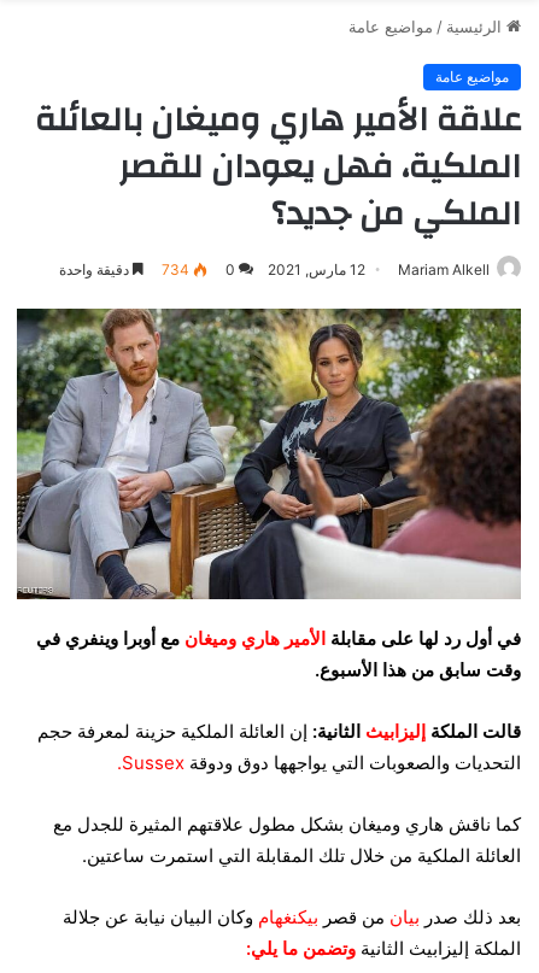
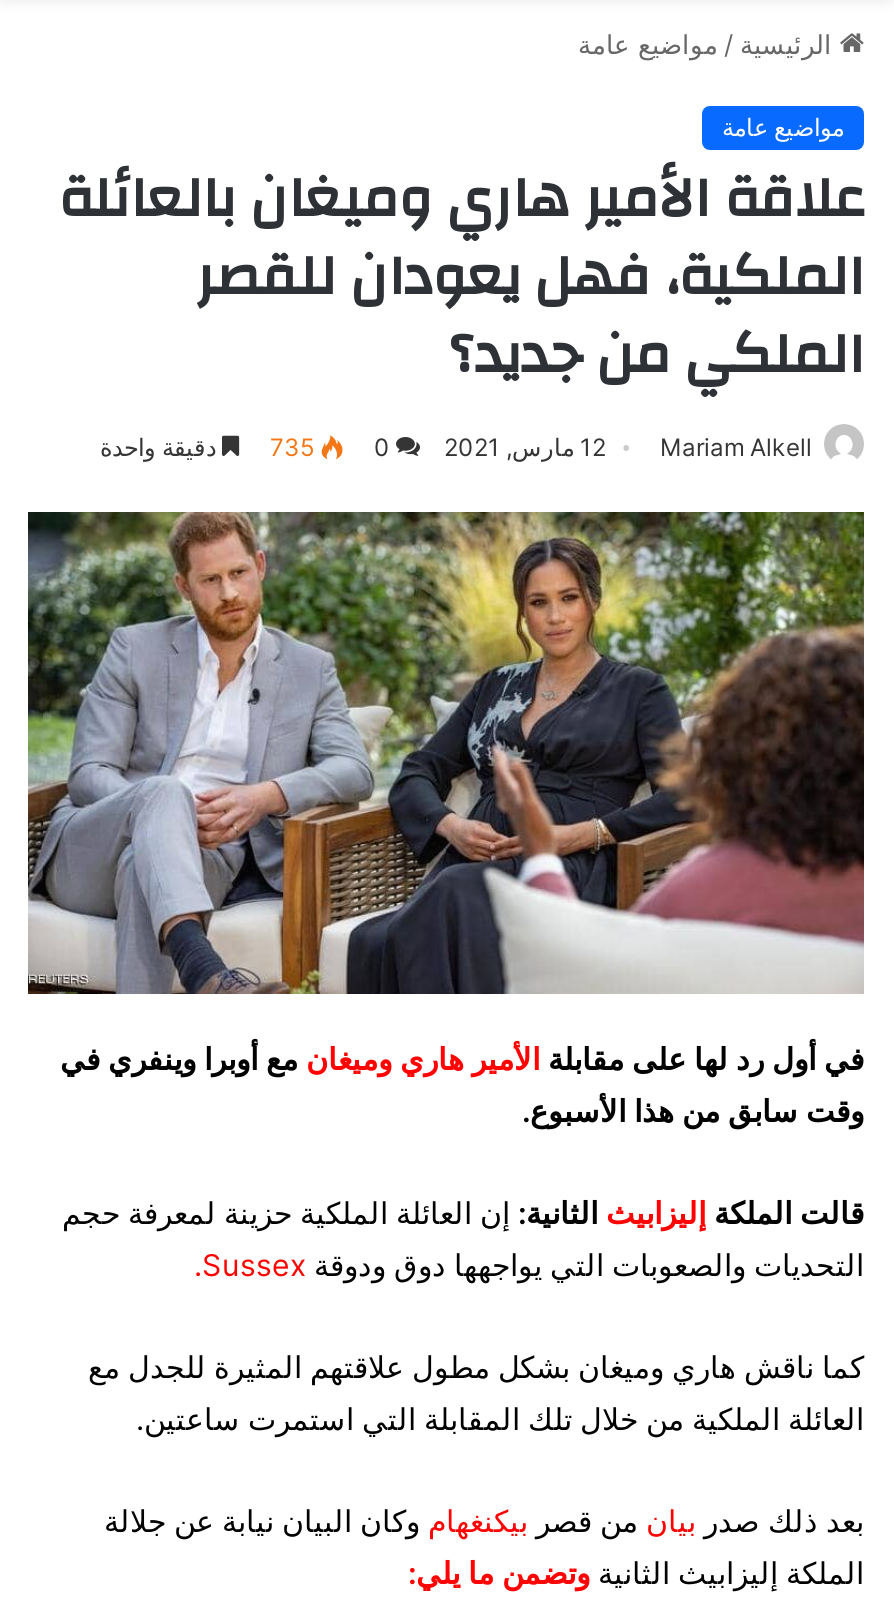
- 0 734 دقيقة واحدة
+ 0 735 دقيقة واحدة
